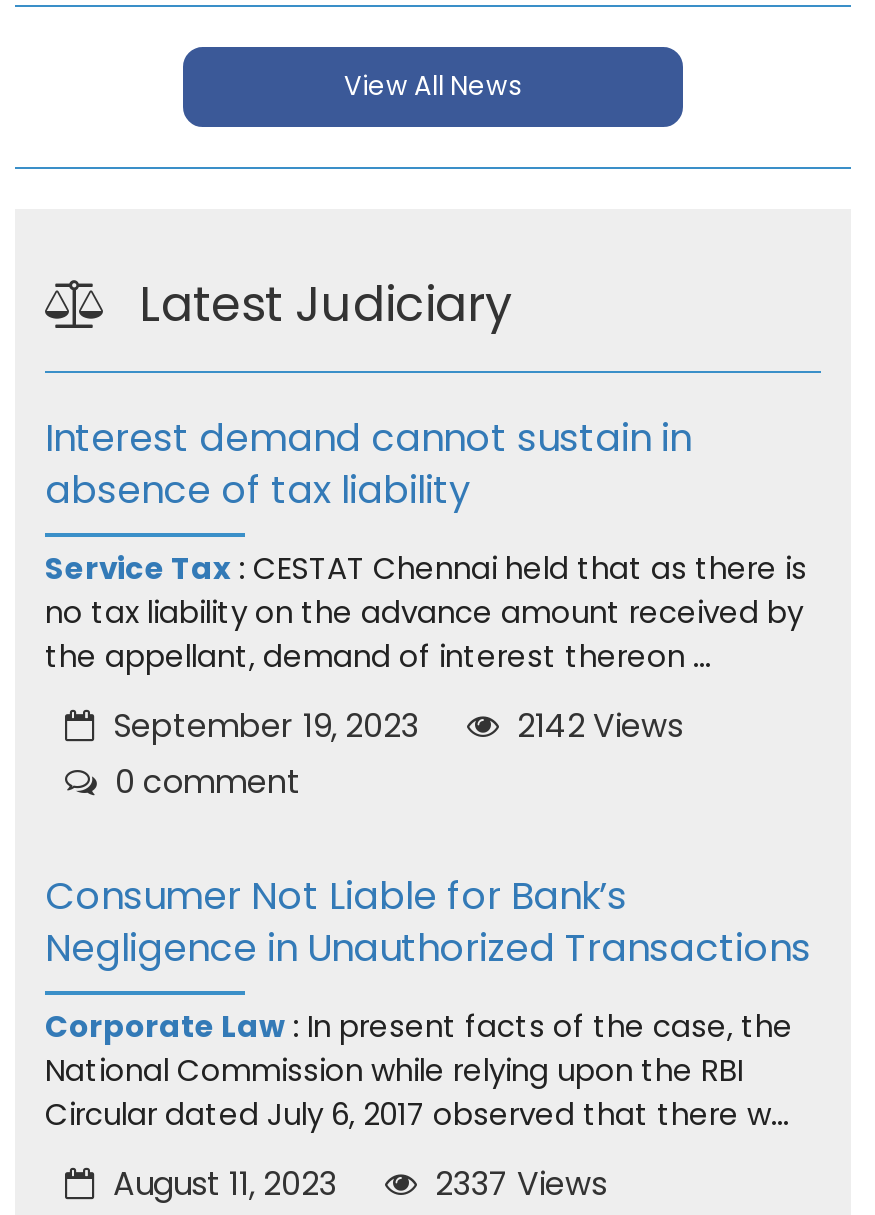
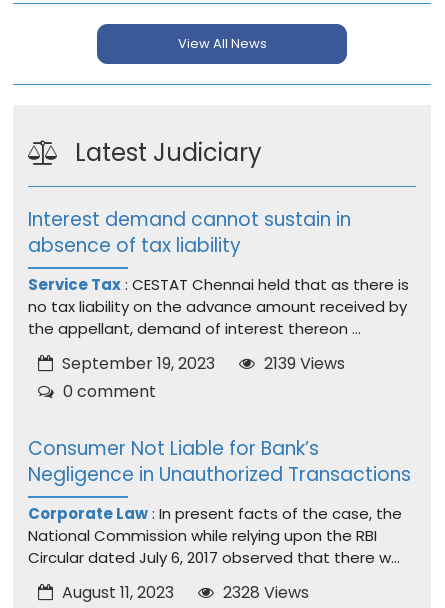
- September 19, 2023 2142 Views
+ September 19, 2023 2139 Views

- August 11, 2023 2337 Views
+ August 11, 2023 2328 Views
